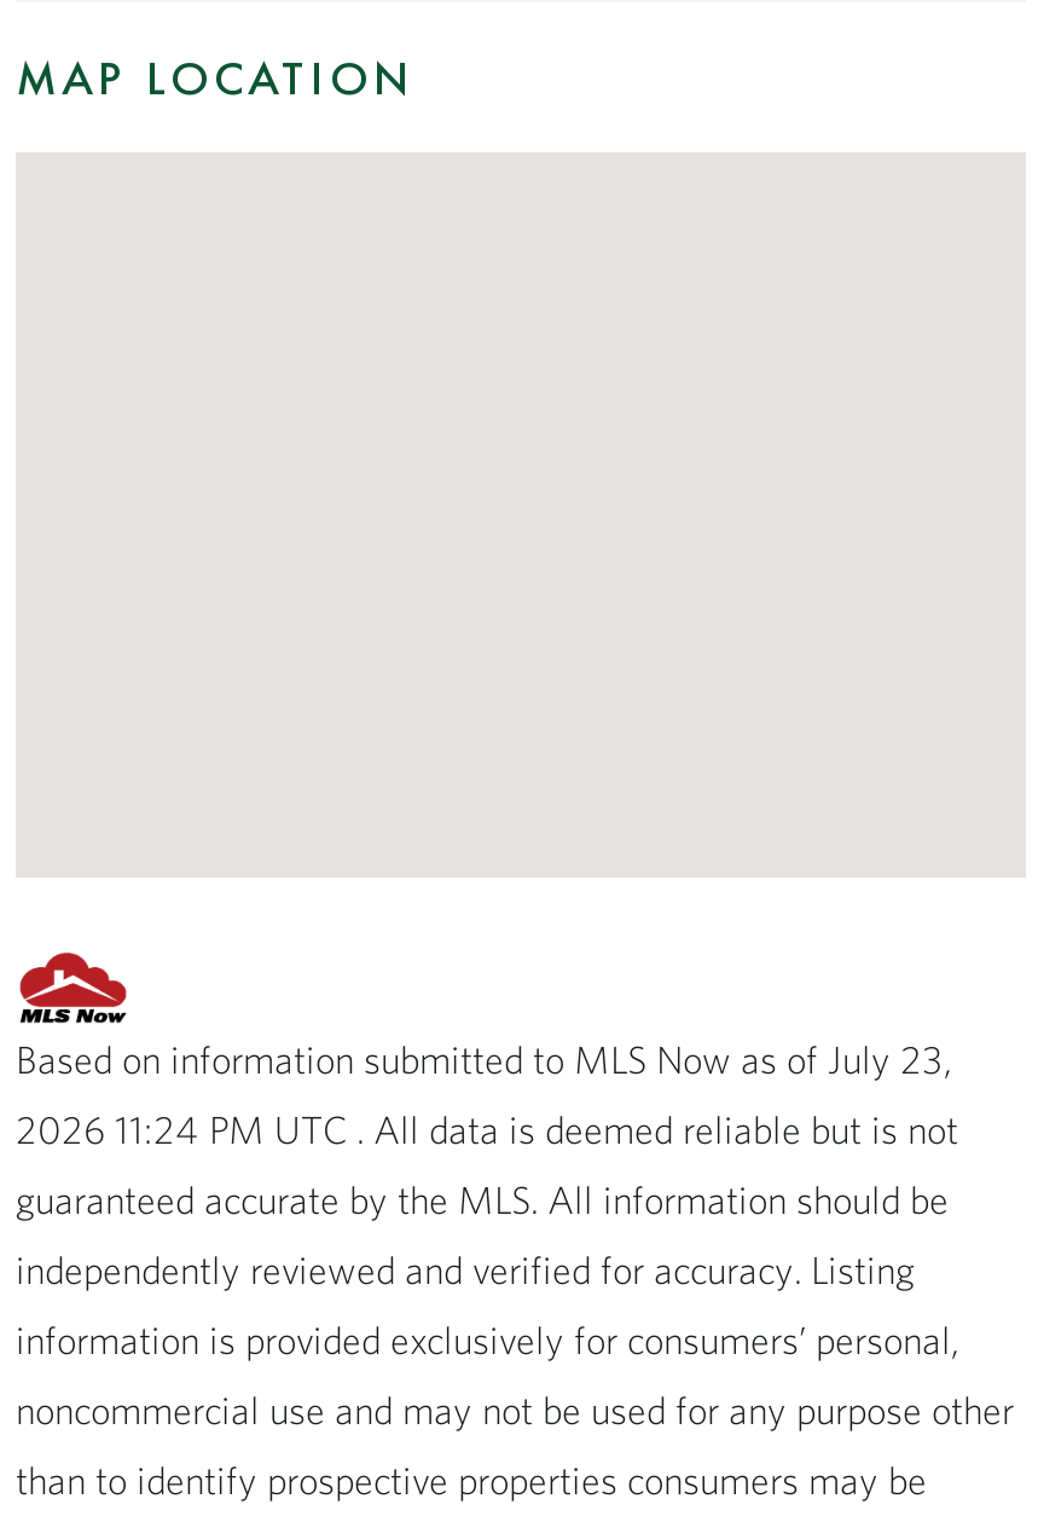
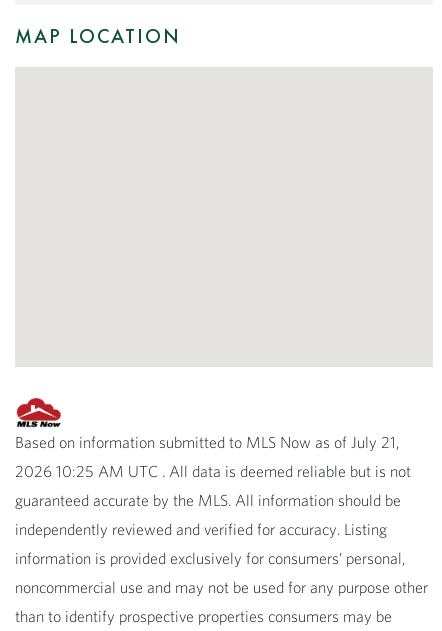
- Based on information submitted to MLS Now as of July 23,
+ Based on information submitted to MLS Now as of July 21,

- 2026 11:24 PM UTC . All data is deemed reliable but is not
+ 2026 10:25 AM UTC . All data is deemed reliable but is not
